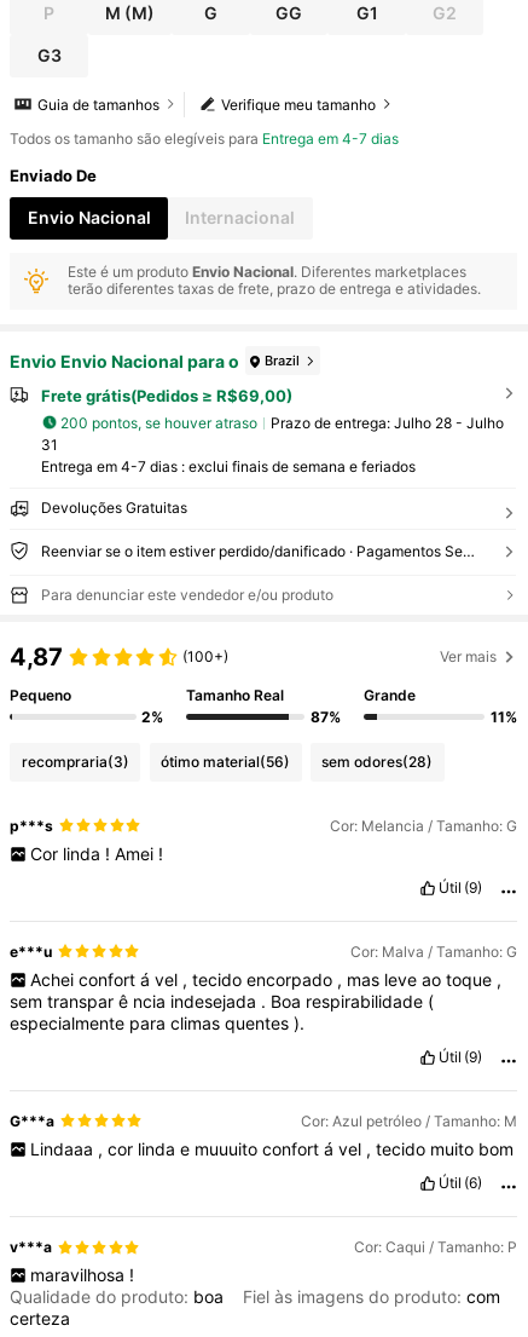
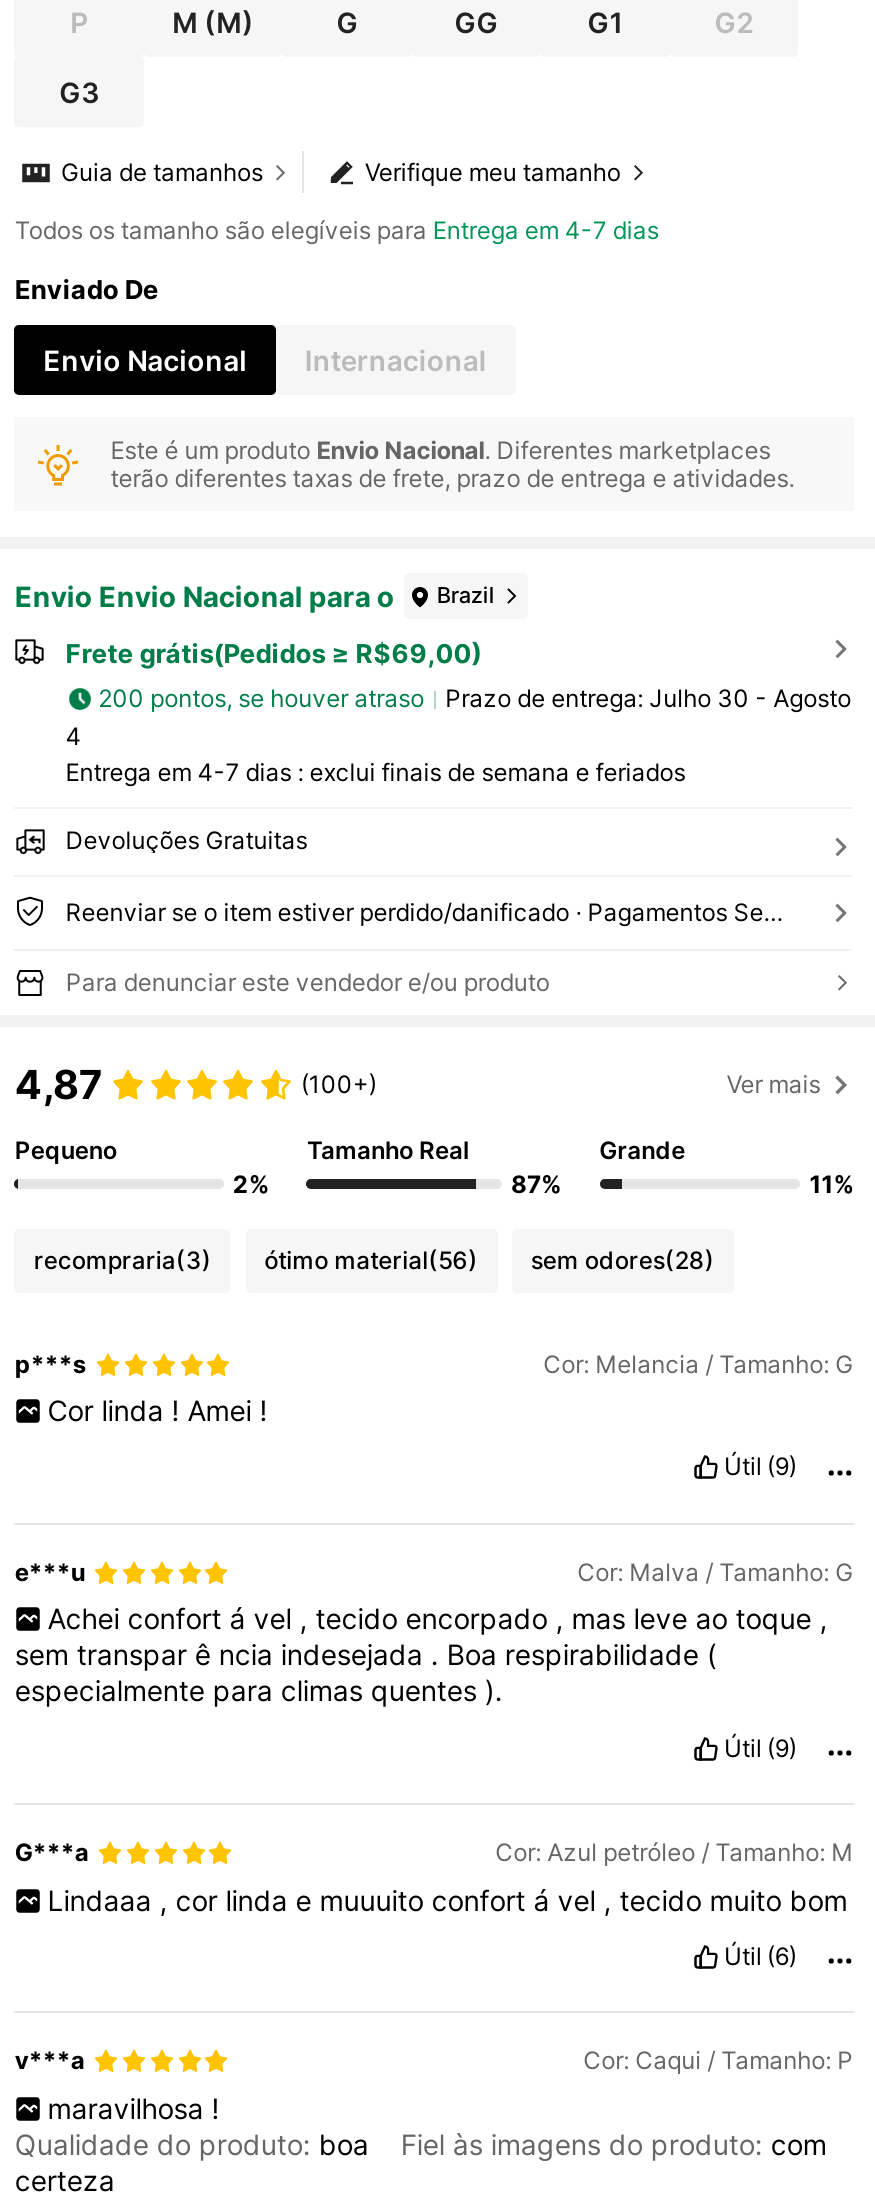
- Prazo de entrega: Julho 28 - Julho
+ Prazo de entrega: Julho 30 - Agosto

- 31
+ 4
